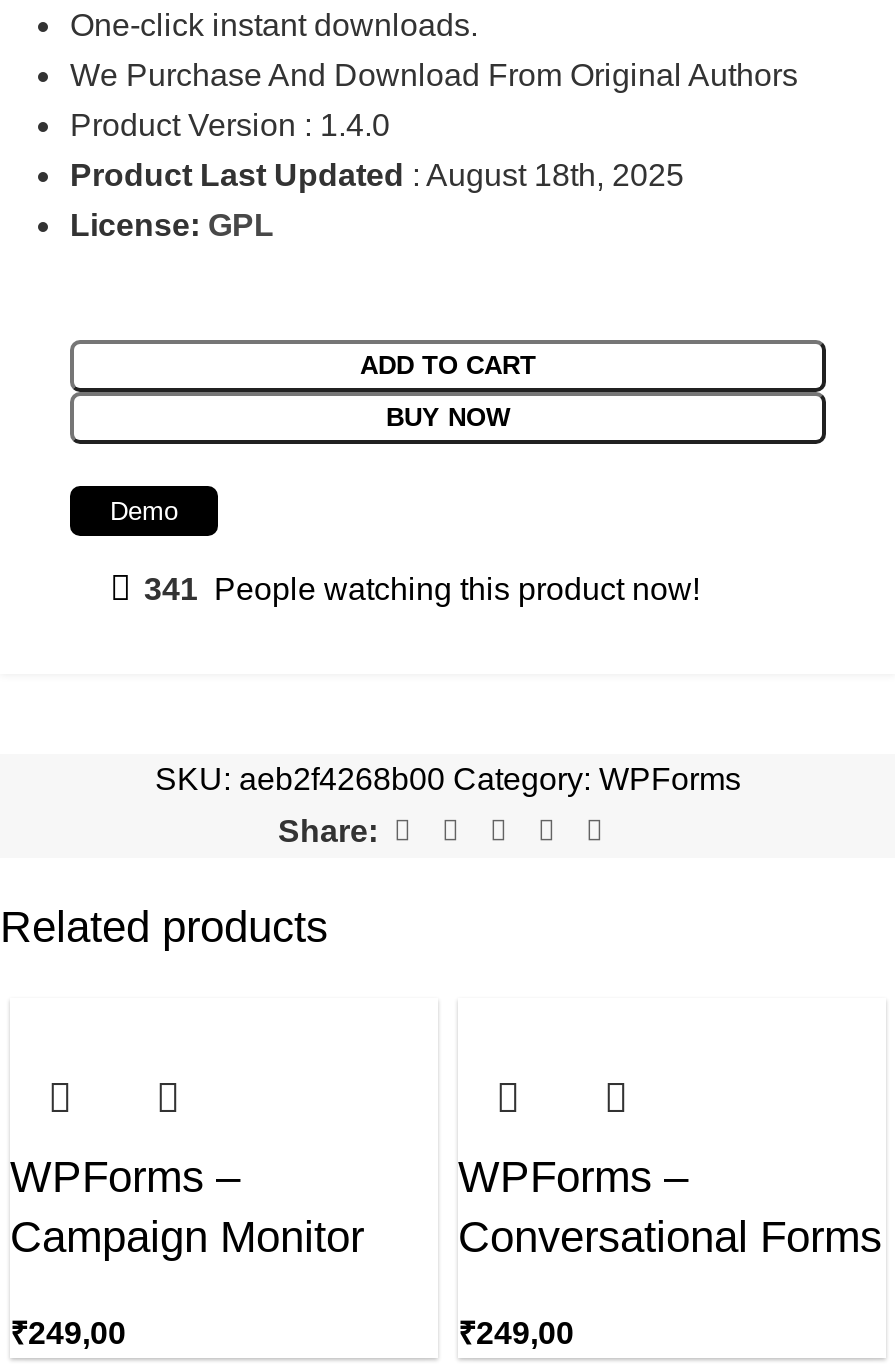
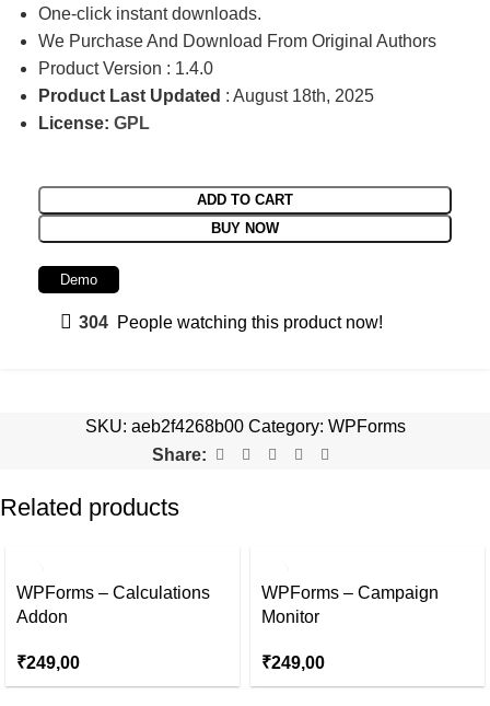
- 341 People watching this product now!
+ 304 People watching this product now!

- WPForms –
- Campaign Monitor
+ WPForms – Calculations
+ Addon

- WPForms –
- Conversational Forms
+ WPForms – Campaign
+ Monitor
